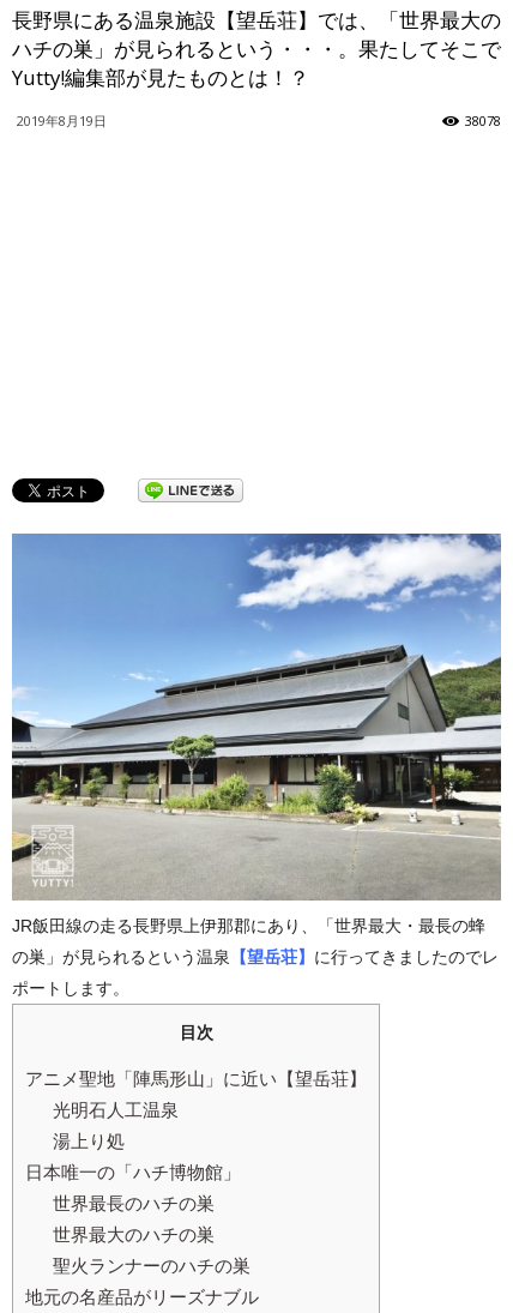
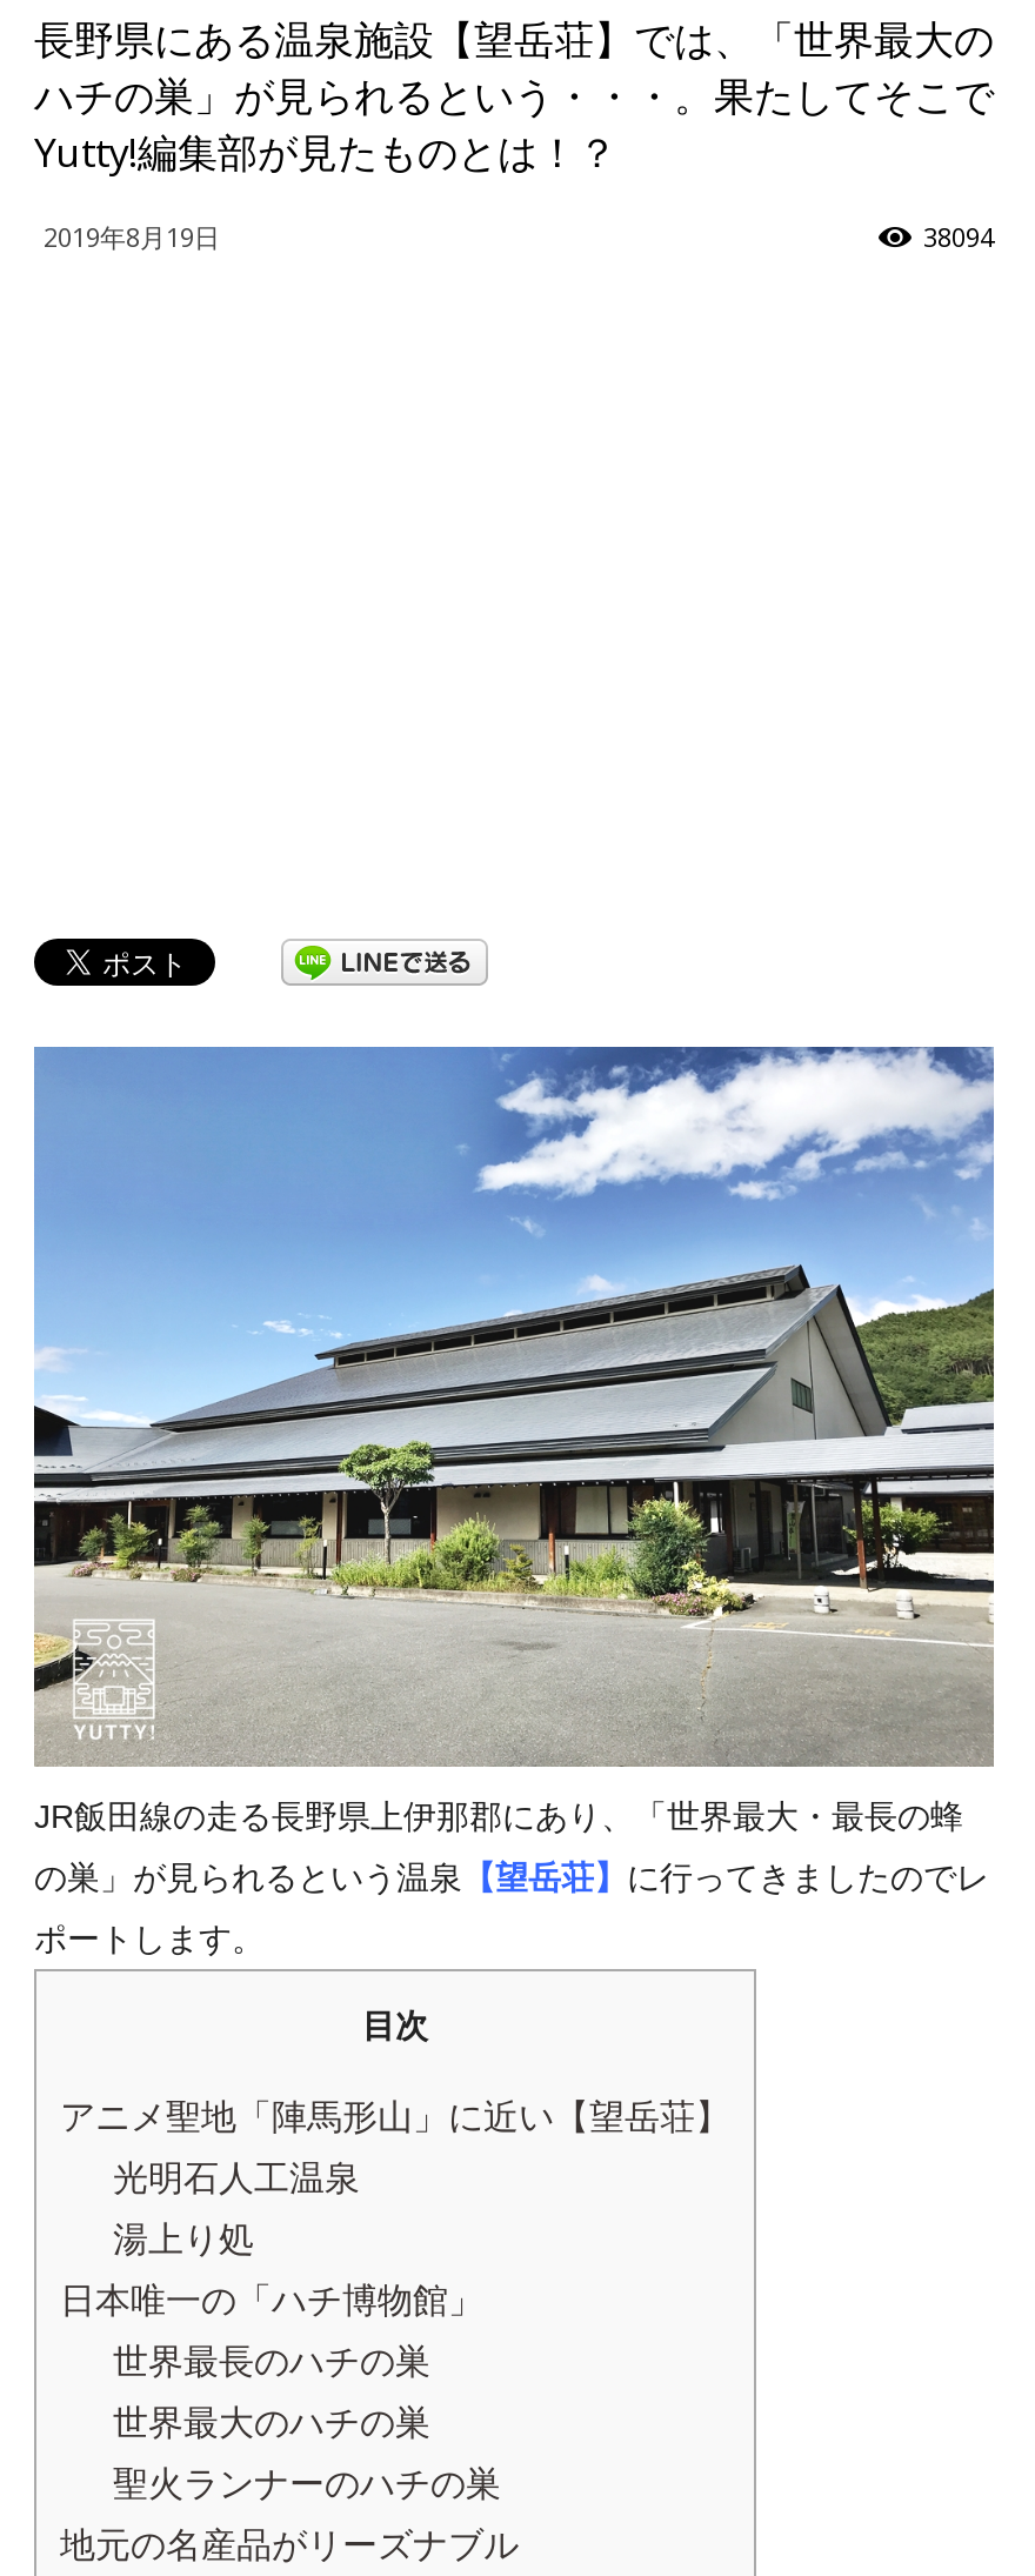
- 38078
+ 38094
